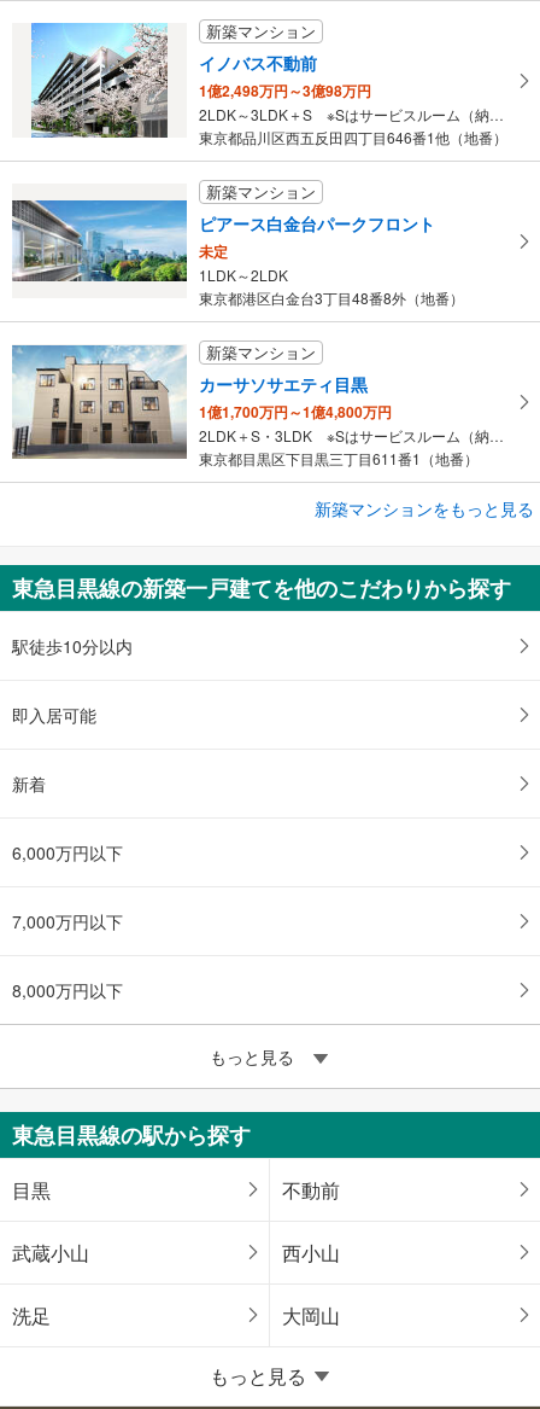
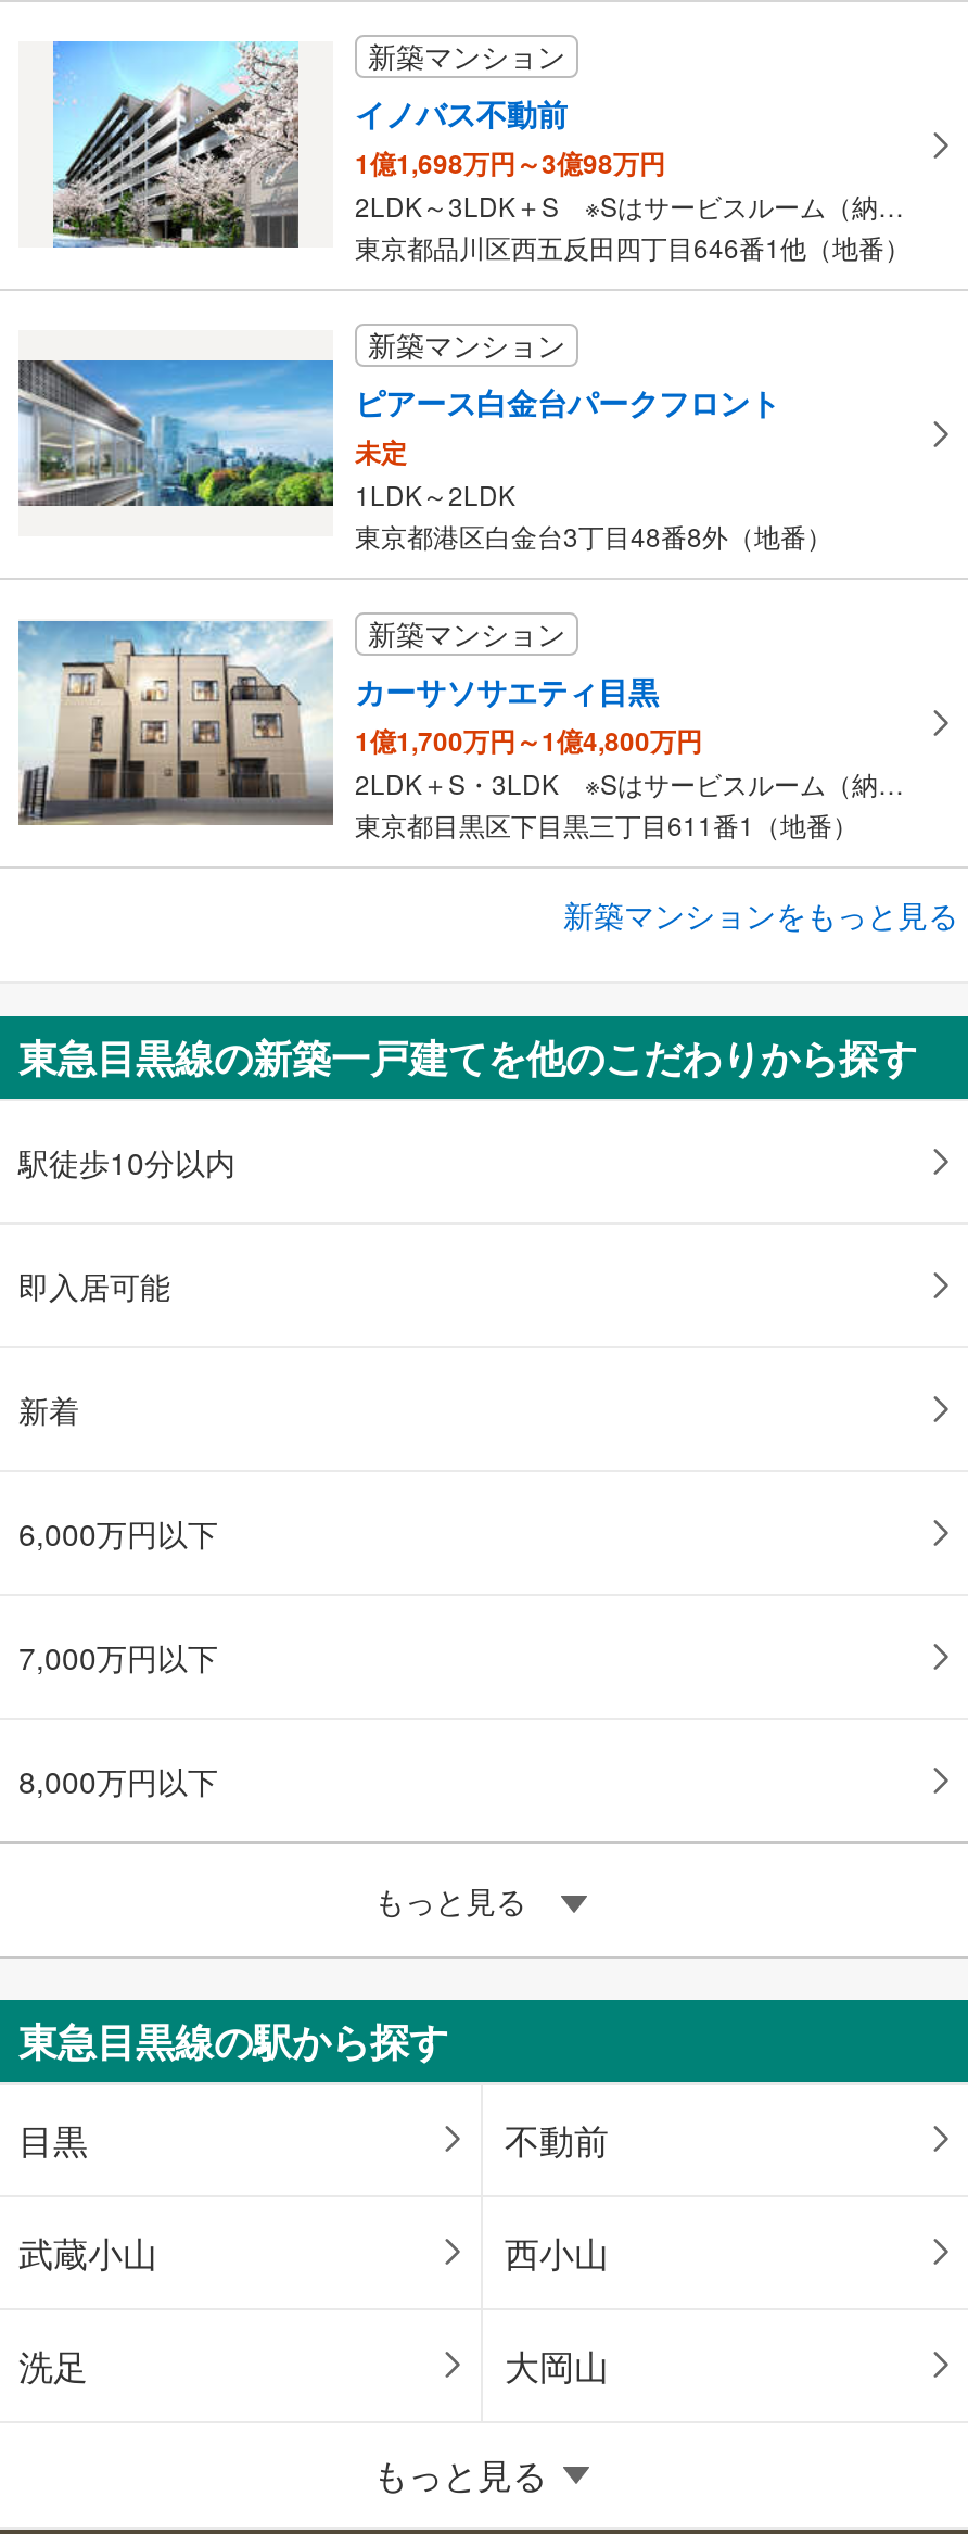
- 1億2,498万円～3億98万円
+ 1億1,698万円～3億98万円
